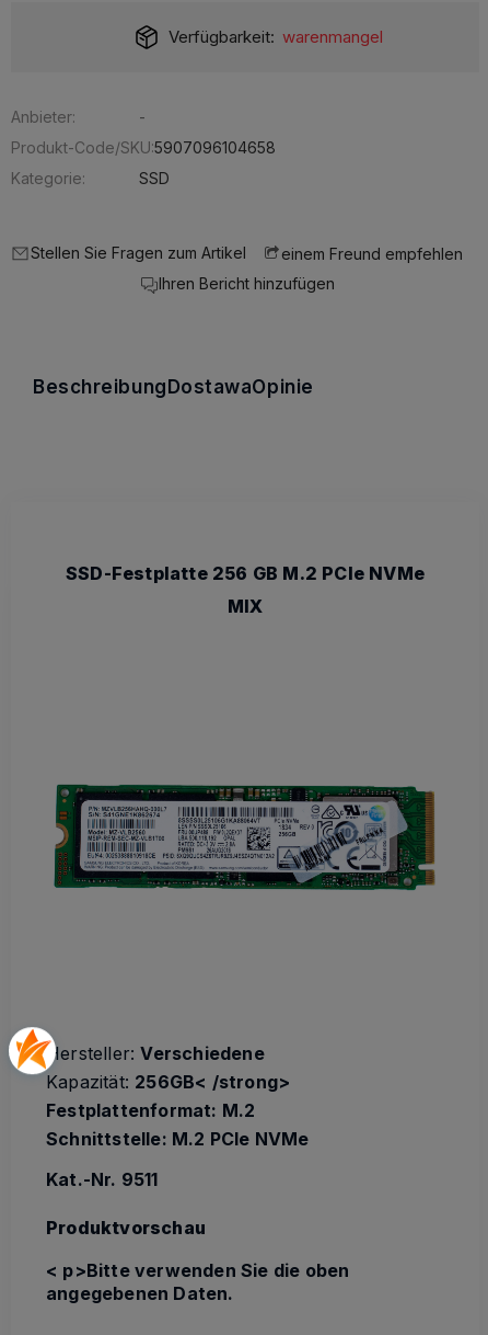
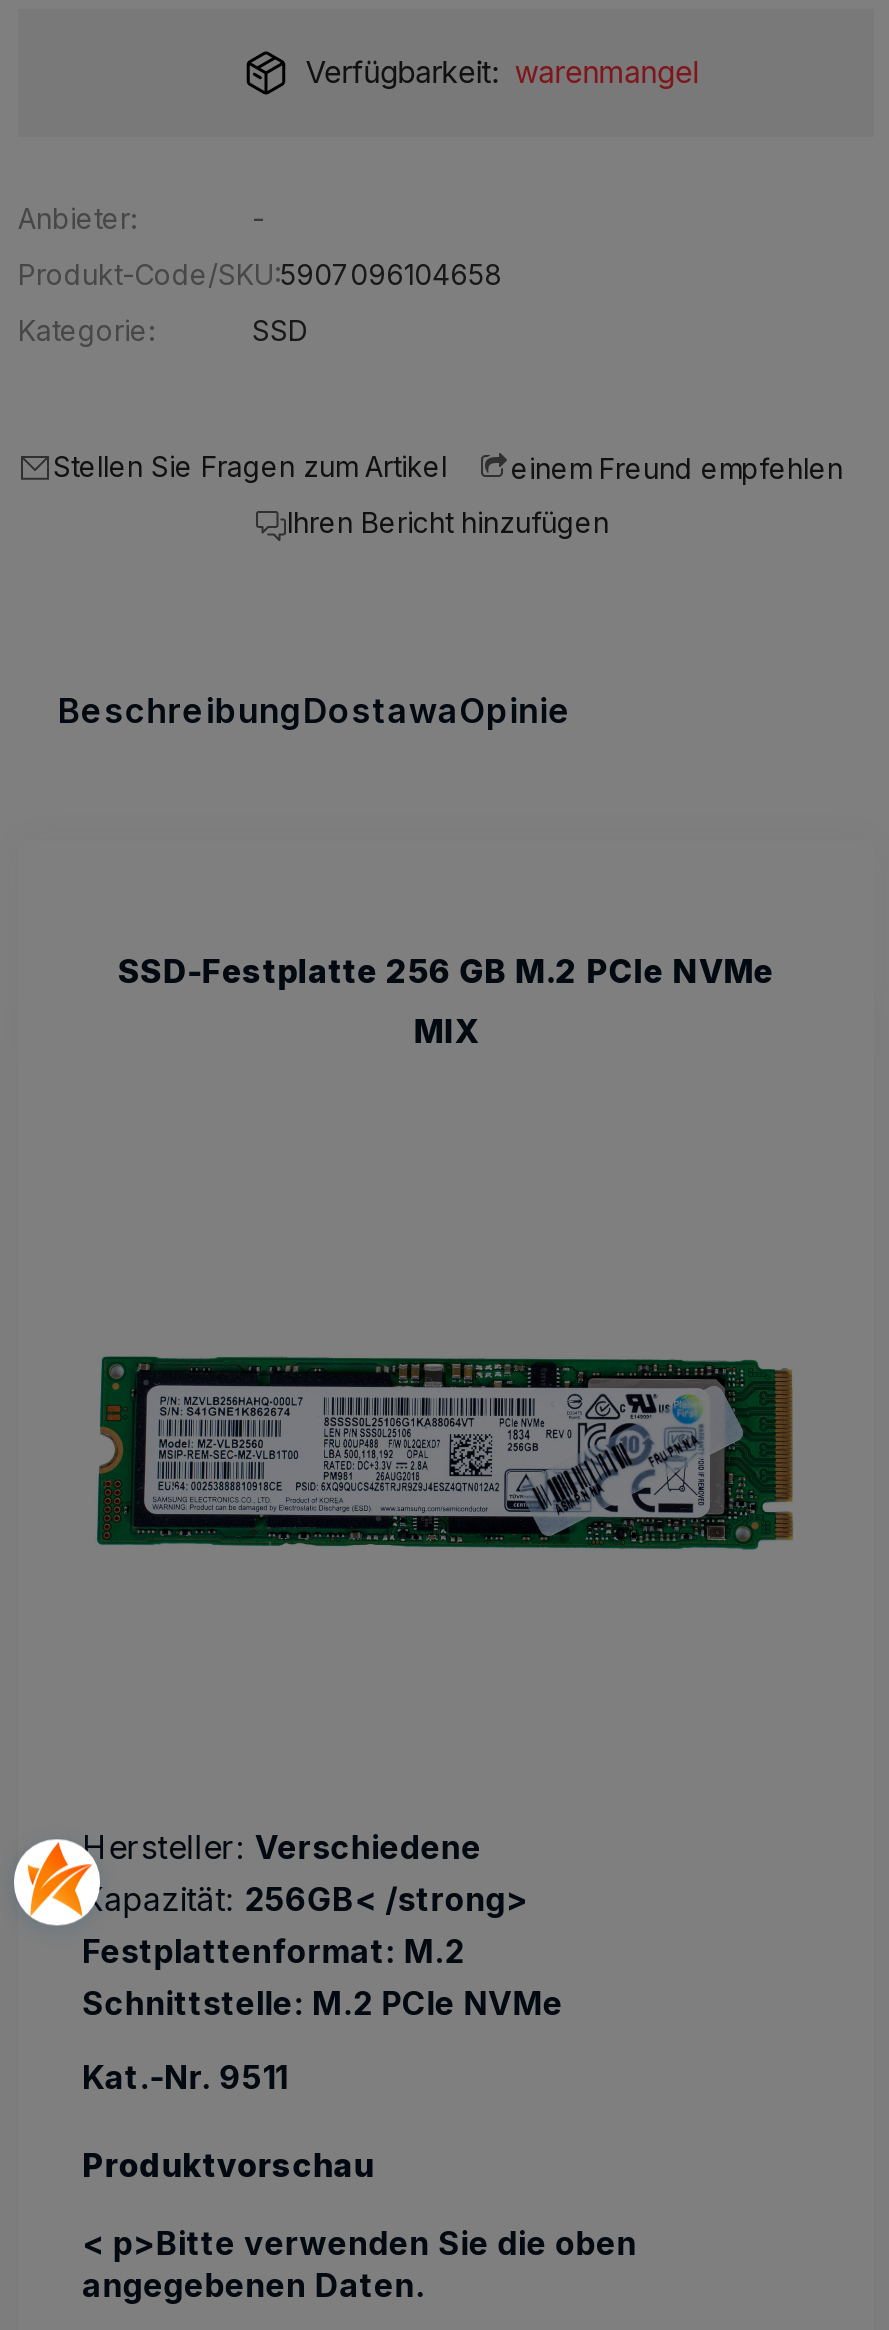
- [image]
+ [image]
